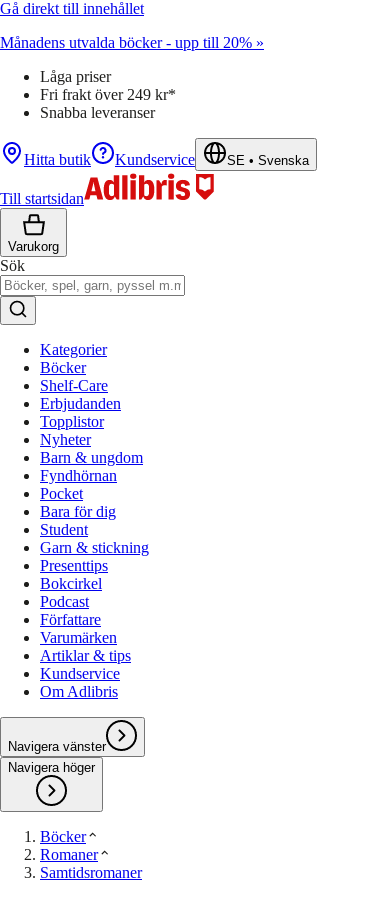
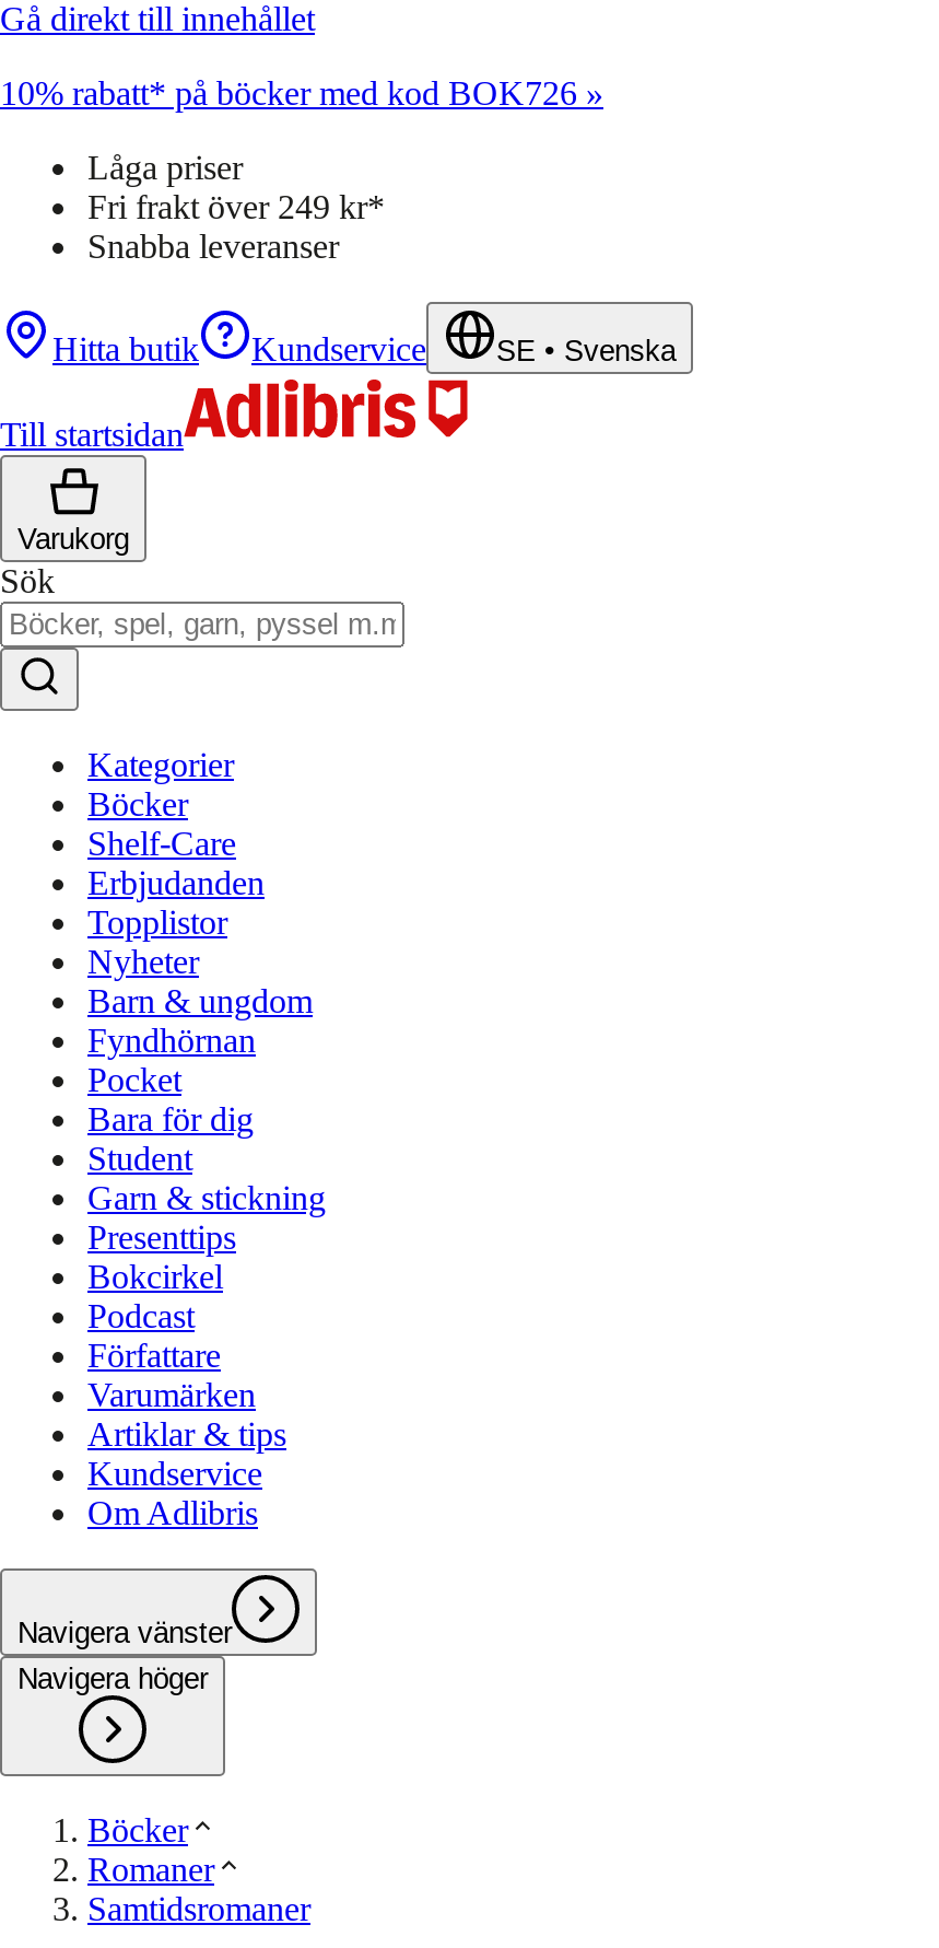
- Månadens utvalda böcker - upp till 20% »
+ 10% rabatt* på böcker med kod BOK726 »
